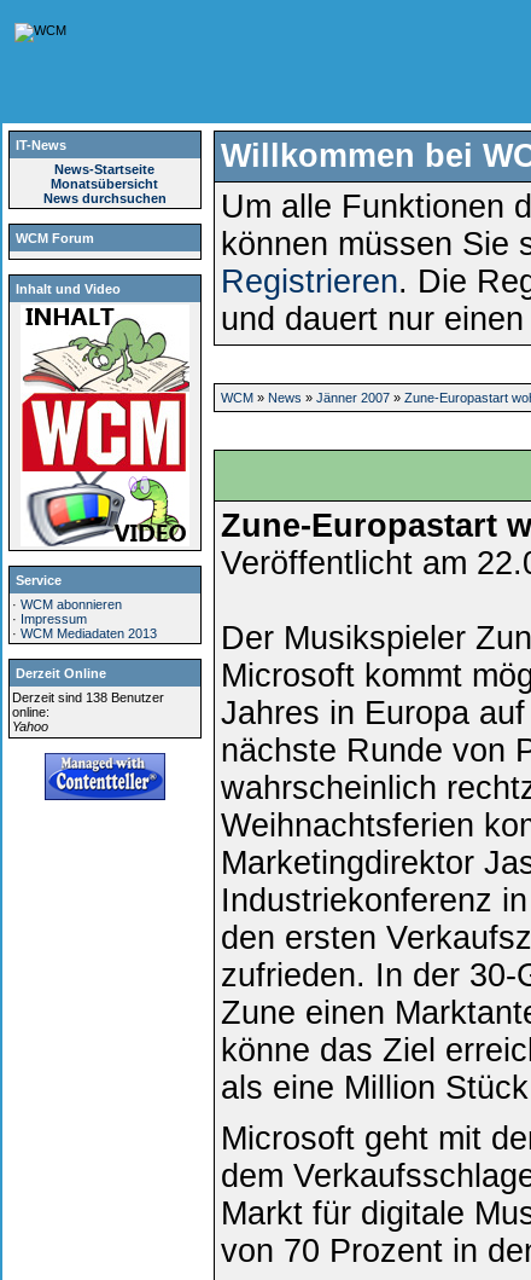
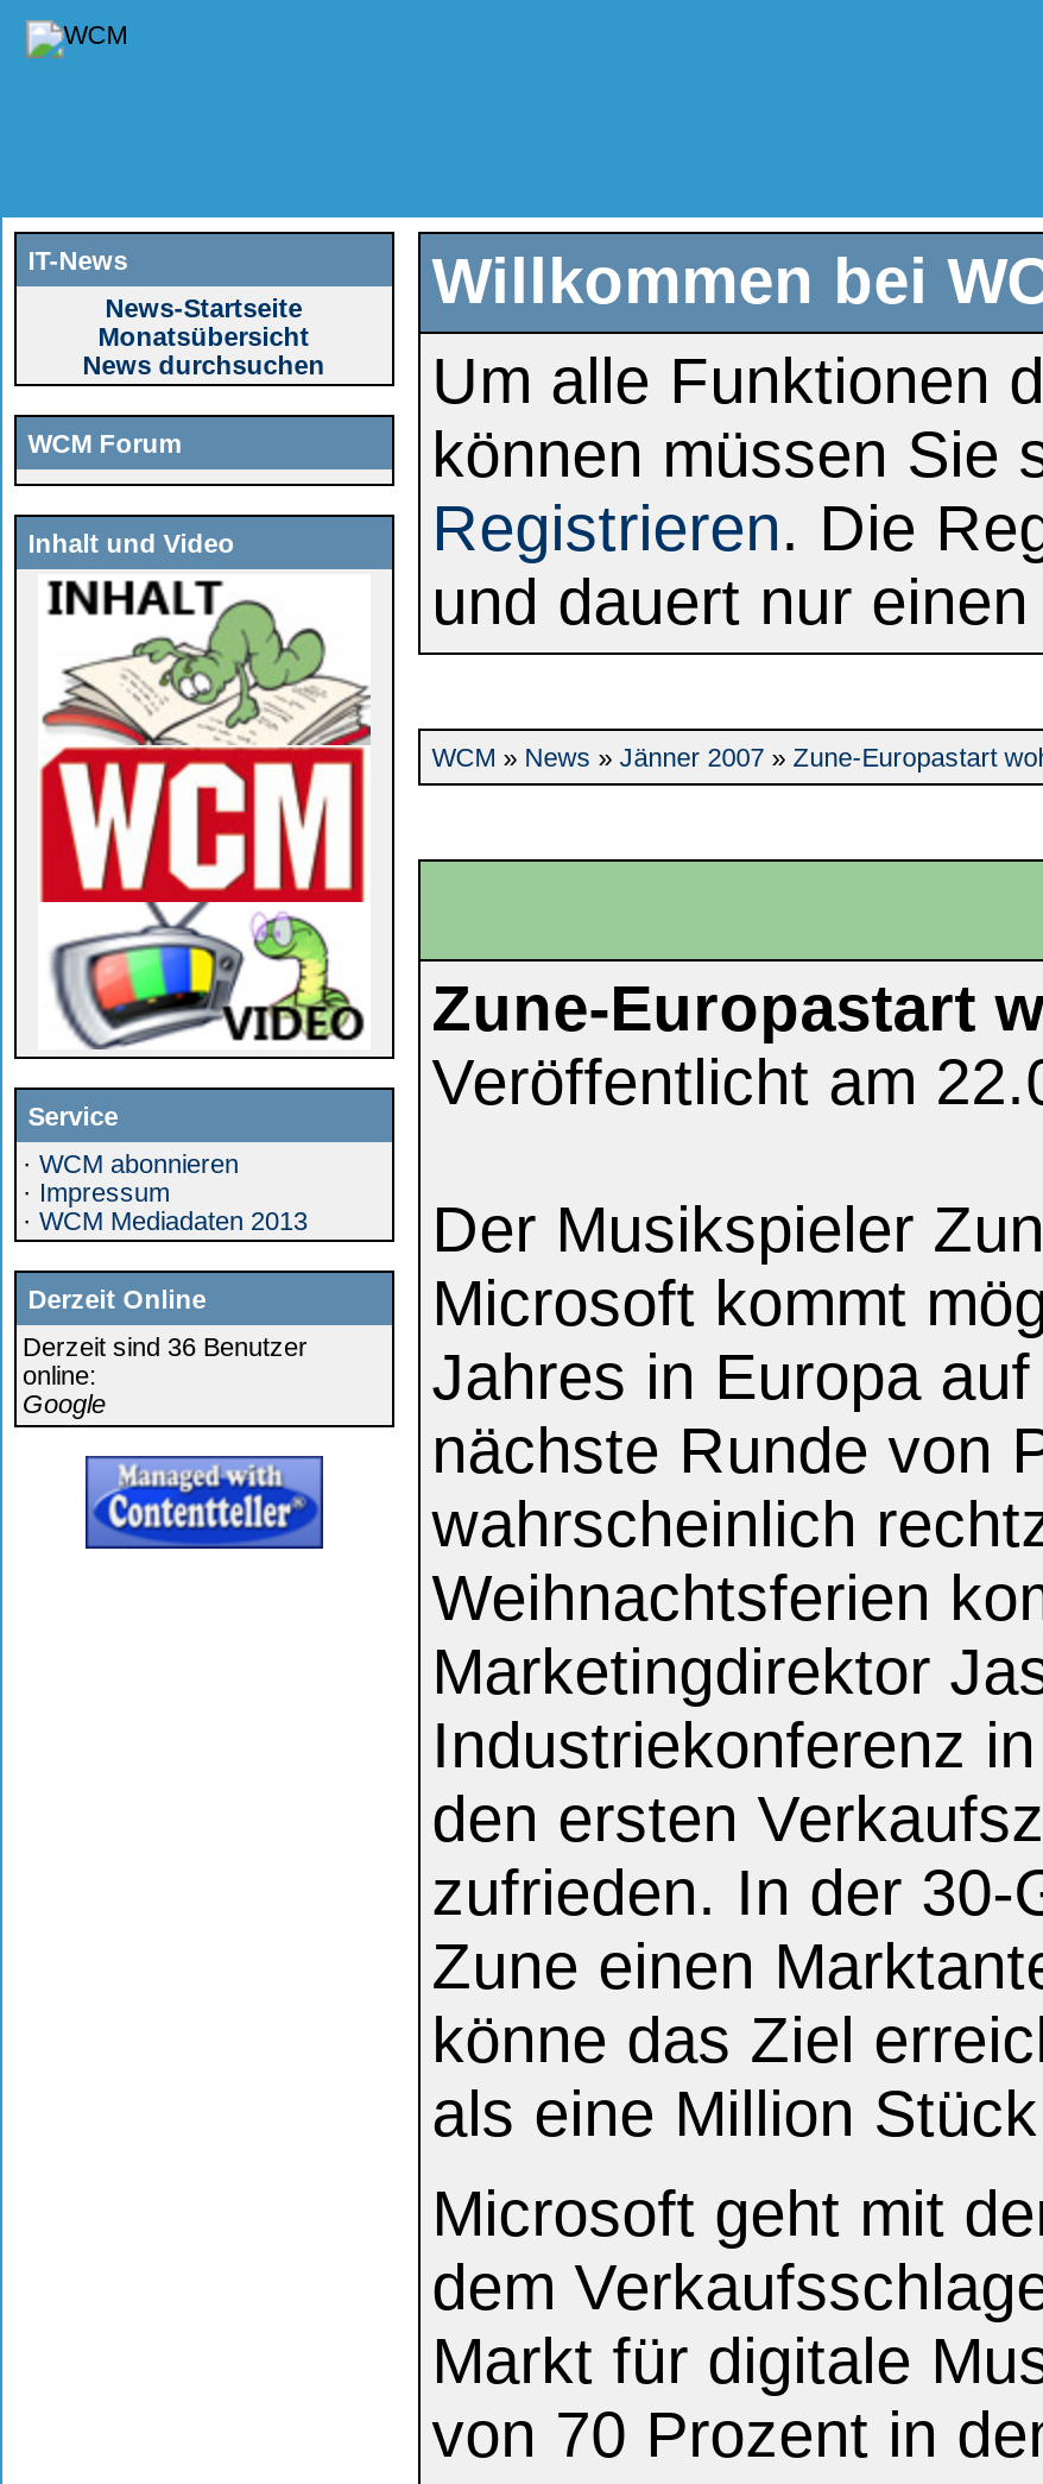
- Derzeit sind 138 Benutzer
+ Derzeit sind 36 Benutzer

- Yahoo
+ Google
